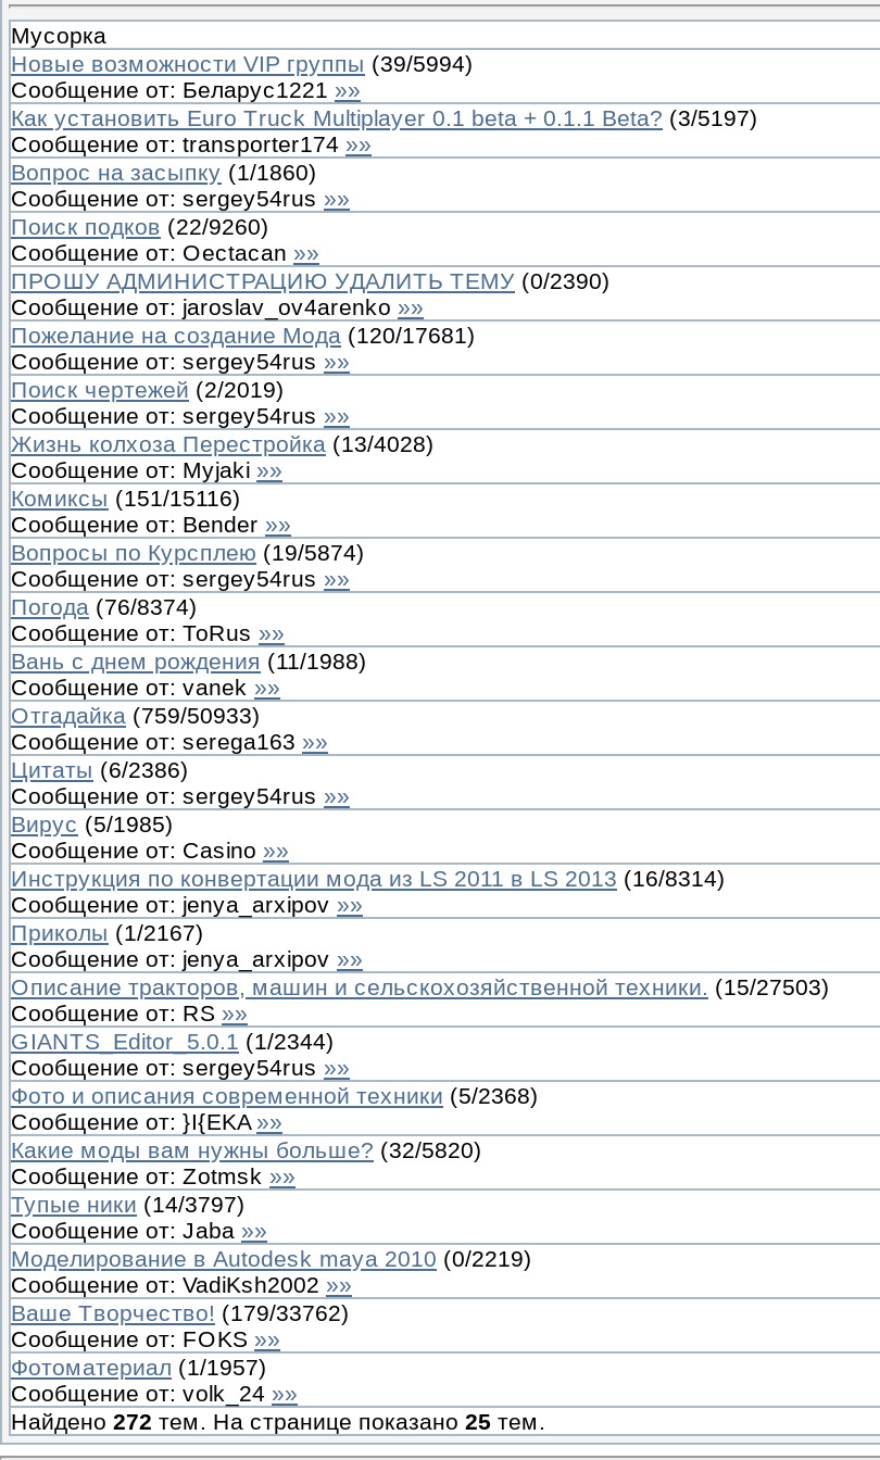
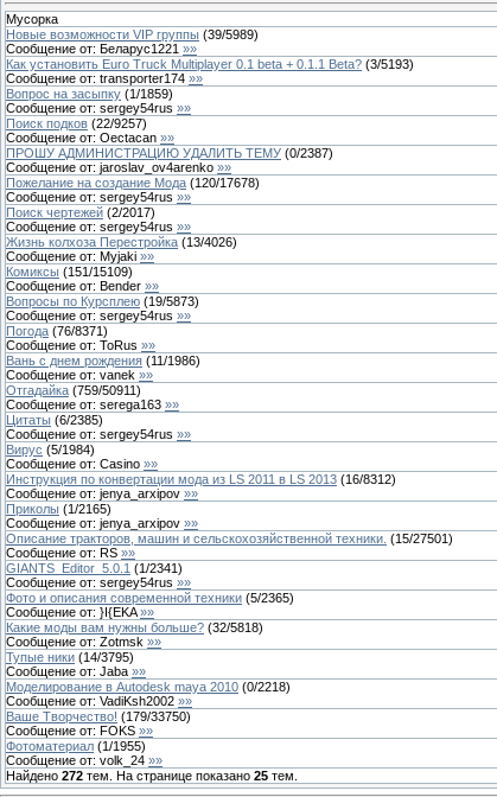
- Новые возможности VIP группы (39/5994)
+ Новые возможности VIP группы (39/5989)

- Как установить Euro Truck Multiplayer 0.1 beta + 0.1.1 Beta? (3/5197)
+ Как установить Euro Truck Multiplayer 0.1 beta + 0.1.1 Beta? (3/5193)

- Вопрос на засыпку (1 / 1860)
+ Вопрос на засыпку (1 / 1859)

- Поиск подков (22/9260)
+ Поиск подков (22/9257)

- ПРОШУ АДМИНИСТРАЦИЮ УДАЛИТЬ ТЕМУ (0/2390)
+ ПРОШУ АДМИНИСТРАЦИЮ УДАЛИТЬ ТЕМУ (0/2387)

- Пожелание на создание Мода (120/17681)
+ Пожелание на создание Мода (120/17678)

- Поиск чертежей (2/2019)
+ Поиск чертежей (2/2017)

- Жизнь колхоза Перестройка (13/4028)
+ Жизнь колхоза Перестройка (13/4026)

- Комиксы (151 / 15116)
+ Комиксы (151 / 15109)

- Вопросы по Курсплею (19/5874)
+ Вопросы по Курсплею (19/5873)

- Погода (76/8374)
+ Погода (76/8371)

- Вань с днем рождения (11 / 1988)
+ Вань с днем рождения (11 / 1986)

- Отгадайка (759/50933)
+ Отгадайка (759/50911)

- Цитаты (6/2386)
+ Цитаты (6/2385)

- Вирус (5/1985)
+ Вирус (5/1984)

- Инструкция по конвертации мода из LS 2011 в LS 2013 (16/8314)
+ Инструкция по конвертации мода из LS 2011 в LS 2013 (16/8312)

- Приколы (1 / 2167)
+ Приколы (1 / 2165)

- Описание тракторов, машин и сельскохозяйственной техники. (15/27503)
+ Описание тракторов, машин и сельскохозяйственной техники. (15/27501)

- GIANTS_Editor_5.0.1 (1 / 2344)
+ GIANTS_Editor_5.0.1 (1 / 2341)

- Фото и описания современной техники (5/2368)
+ Фото и описания современной техники (5/2365)

- Какие моды вам нужны больше? (32/5820)
+ Какие моды вам нужны больше? (32/5818)

- Тупые ники (14/3797)
+ Тупые ники (14/3795)

- Моделирование в Autodesk maya 2010 (0/2219)
+ Моделирование в Autodesk maya 2010 (0/2218)

- Ваше Творчество! (179/33762)
+ Ваше Творчество! (179/33750)

- Фотоматериал (1 / 1957)
+ Фотоматериал (1 / 1955)
